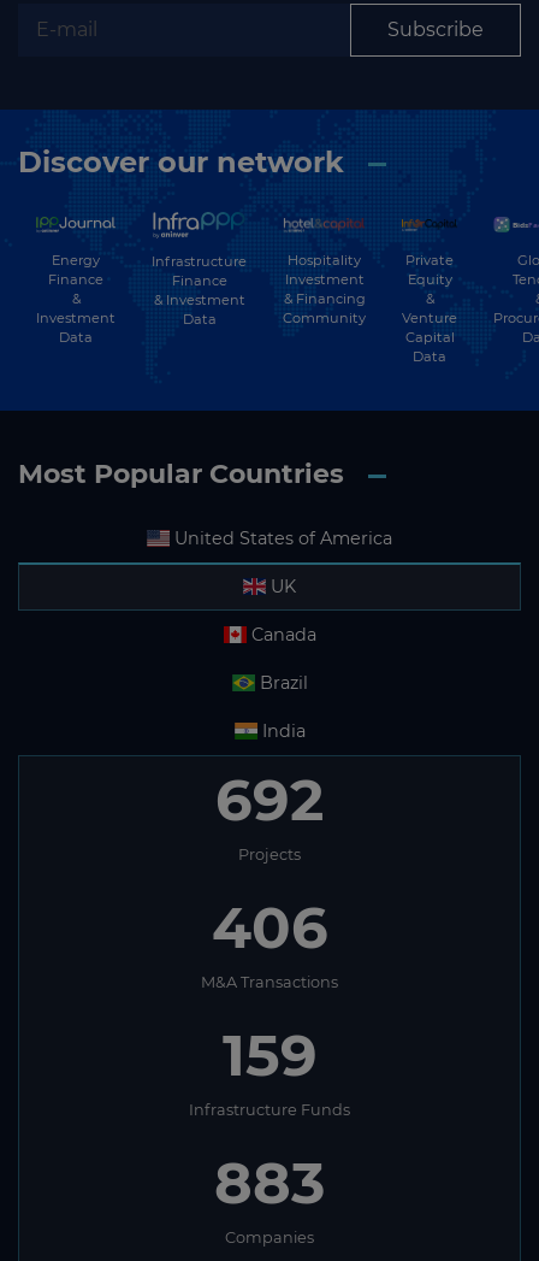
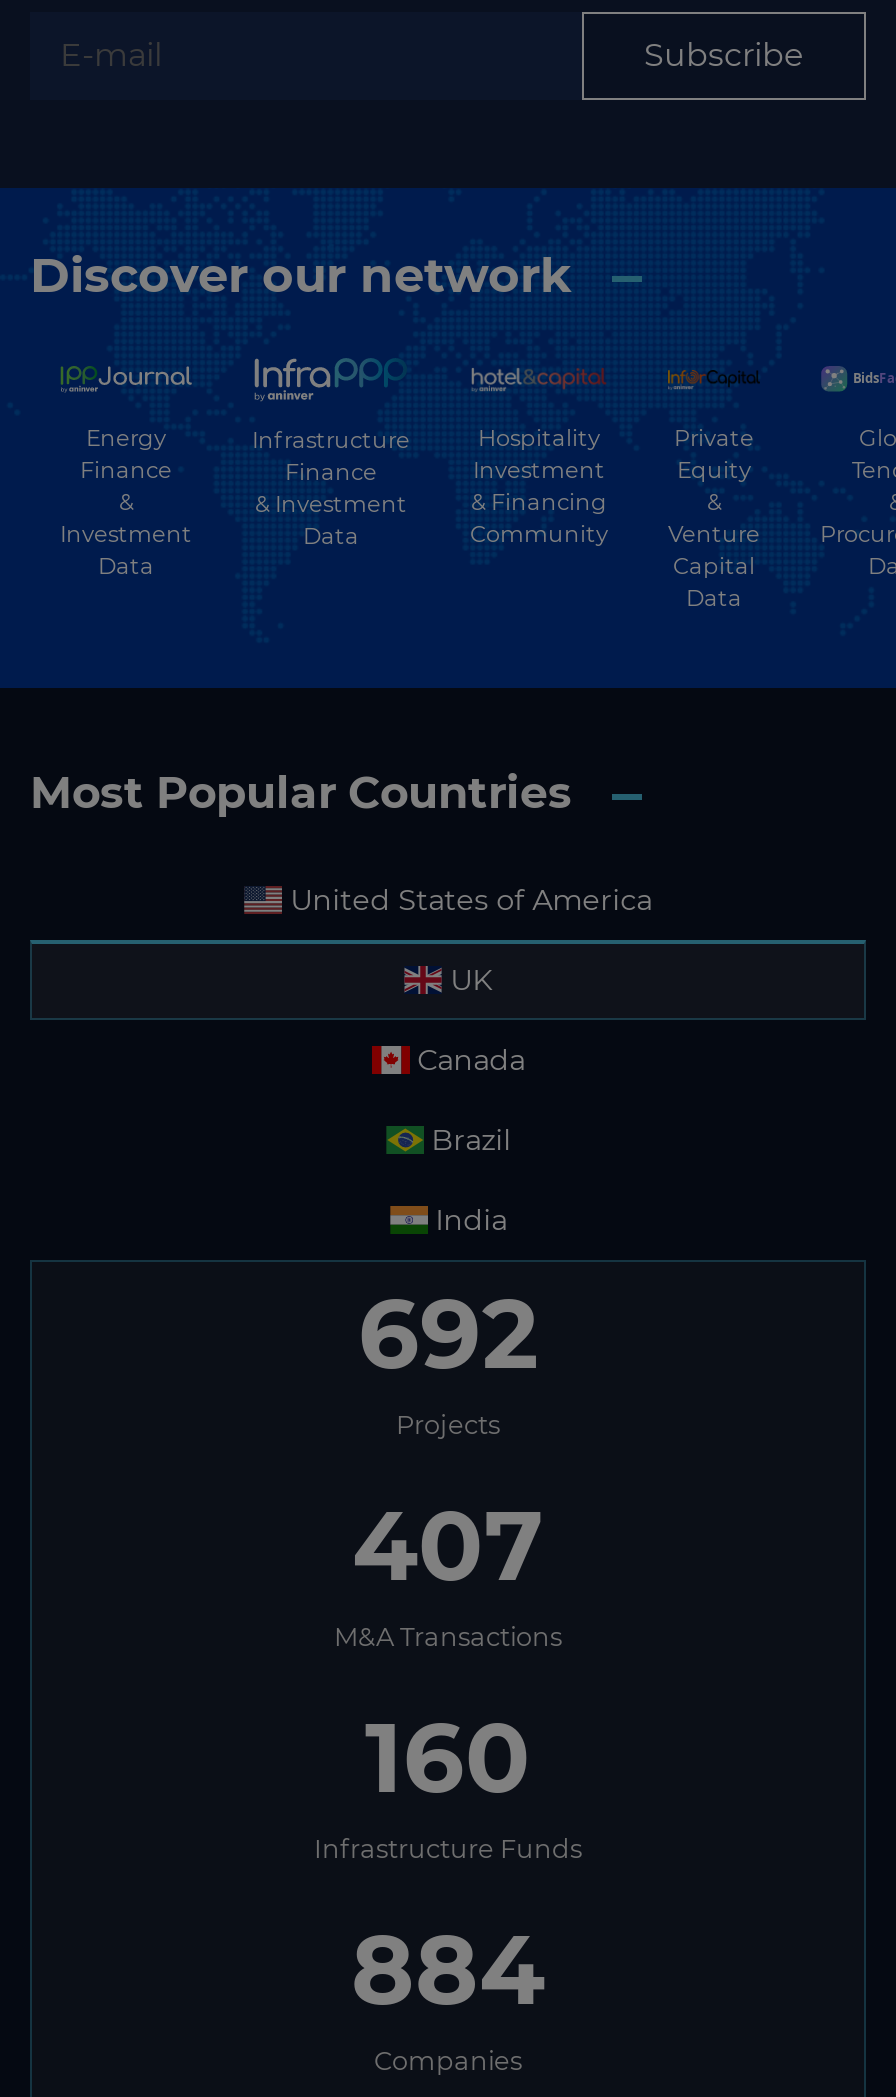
- 406
+ 407

- 159
+ 160

- 883
+ 884
